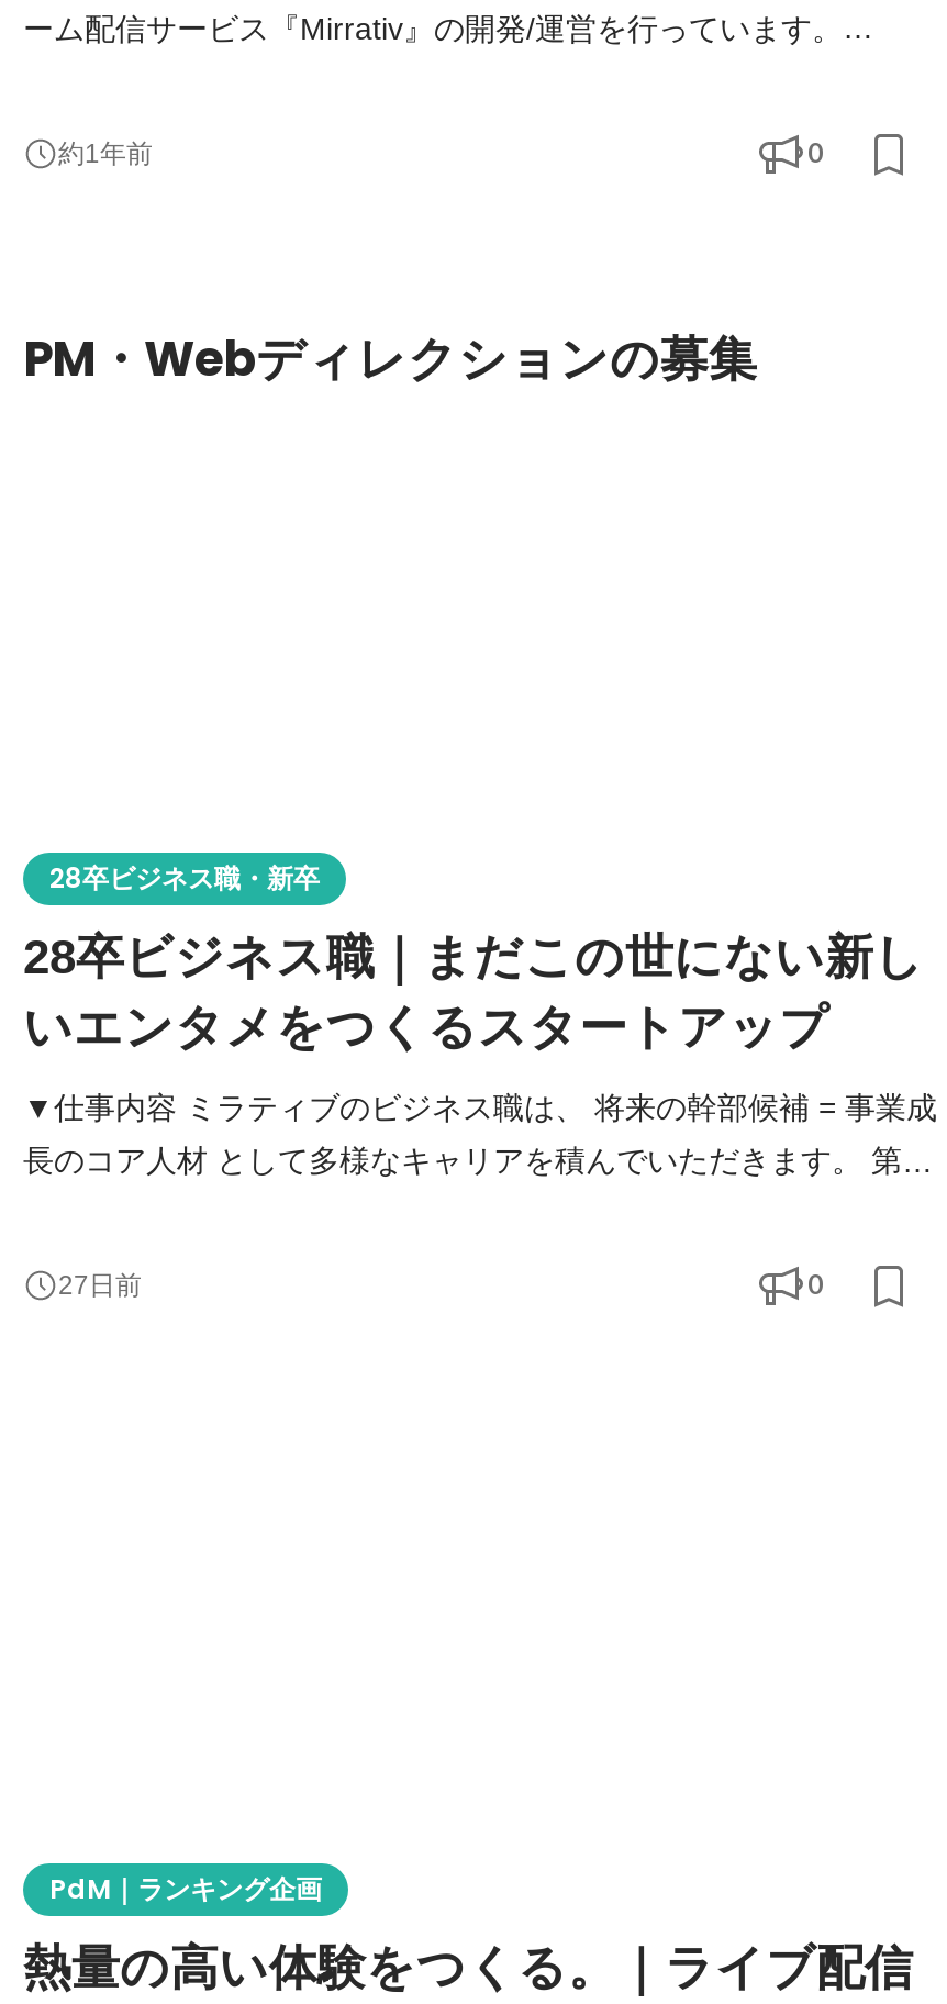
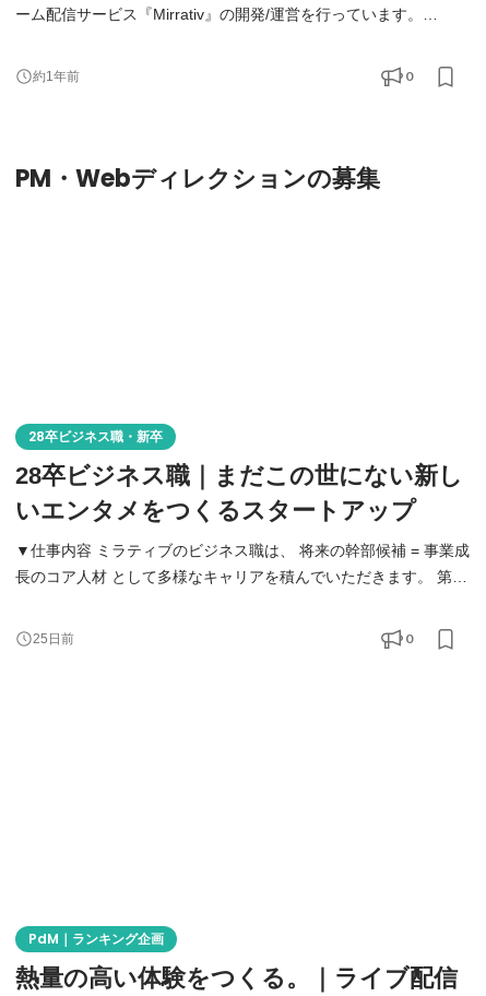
- 27日前
+ 25日前
